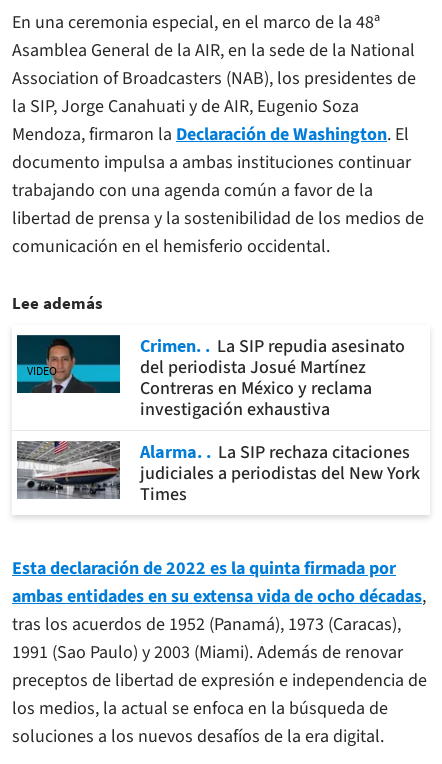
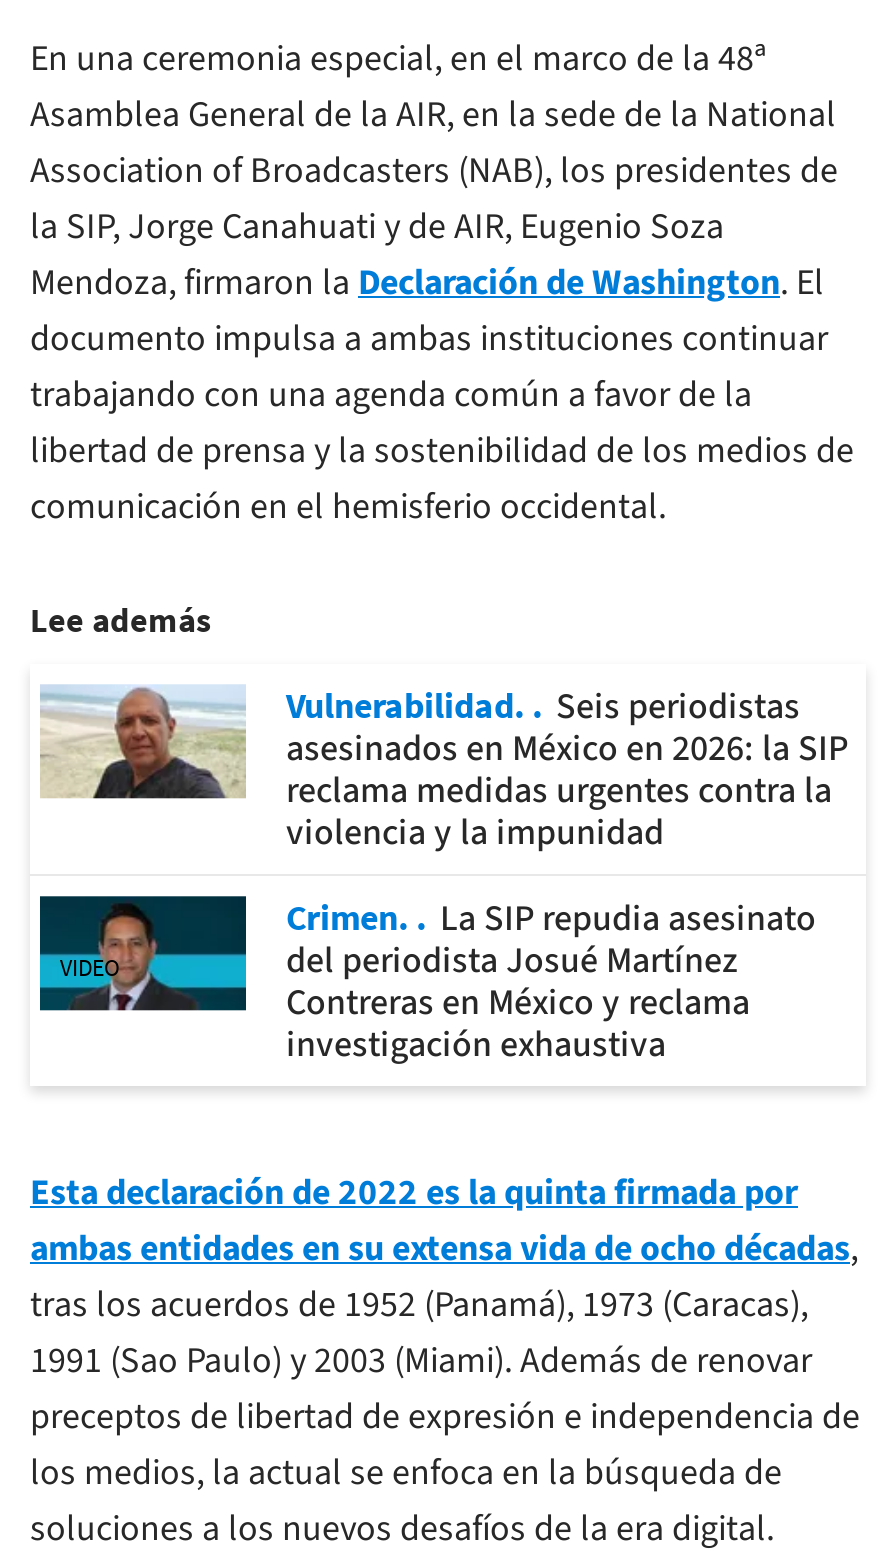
+ [image]
+ Vulnerabilidad. Seis periodistas
+ asesinados en México en 2026: la SIP
+ reclama medidas urgentes contra la
+ violencia y la impunidad

moved down: [image] | VIDEO | Crimen. La SIP repudia asesinato | del periodista Josué Martínez | Contreras en México y reclama | investigación exhaustiva

- [image]
- Alarma. La SIP rechaza citaciones
- judiciales a periodistas del New York
- Times
